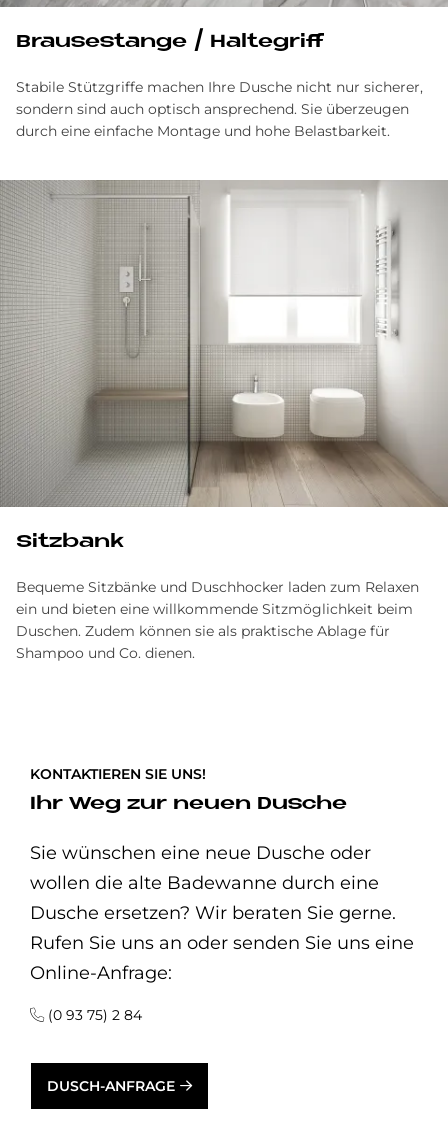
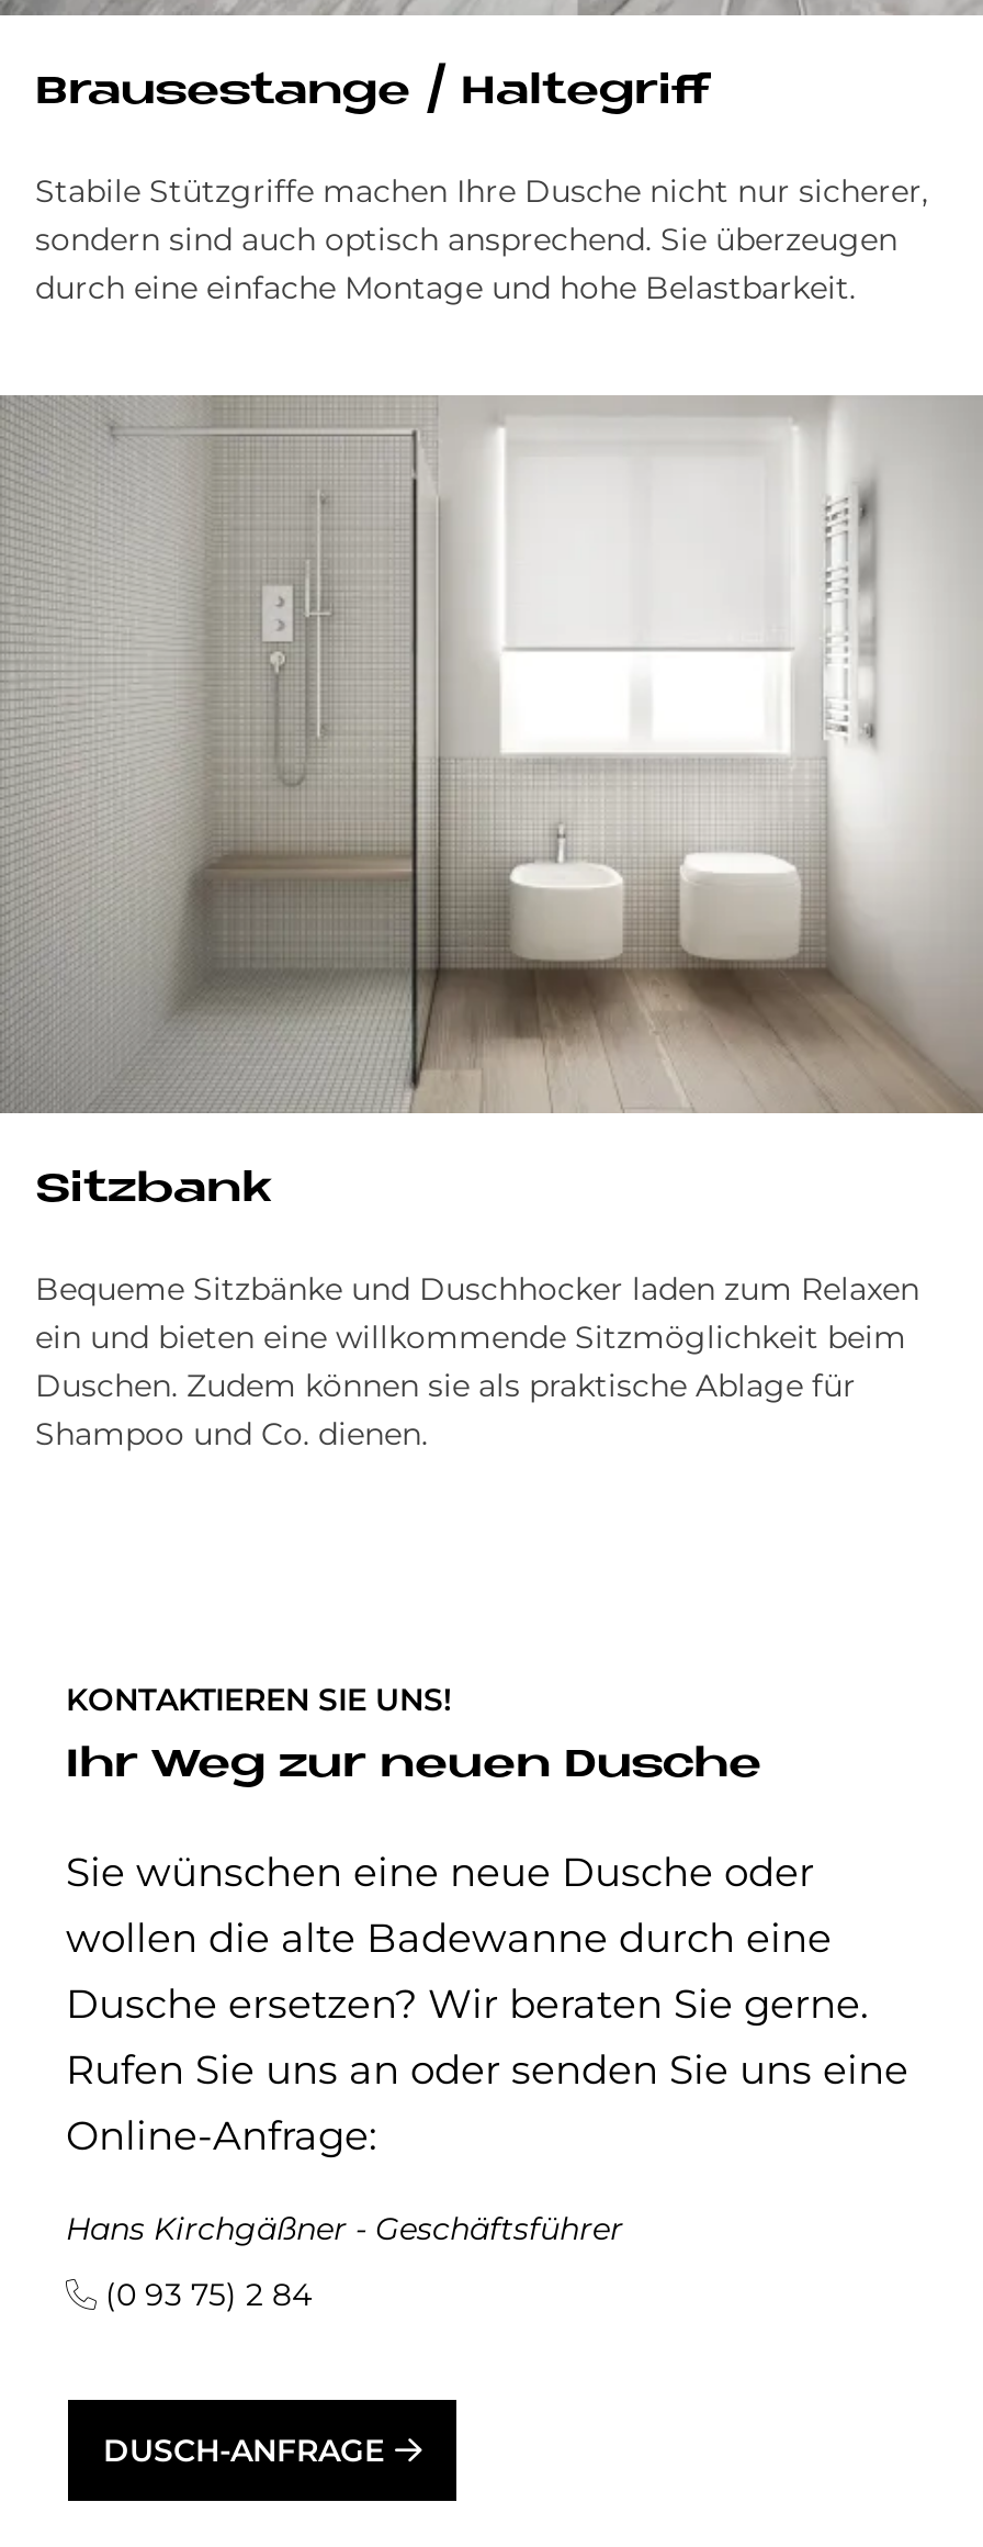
+ Hans Kirchgäßner - Geschäftsführer
